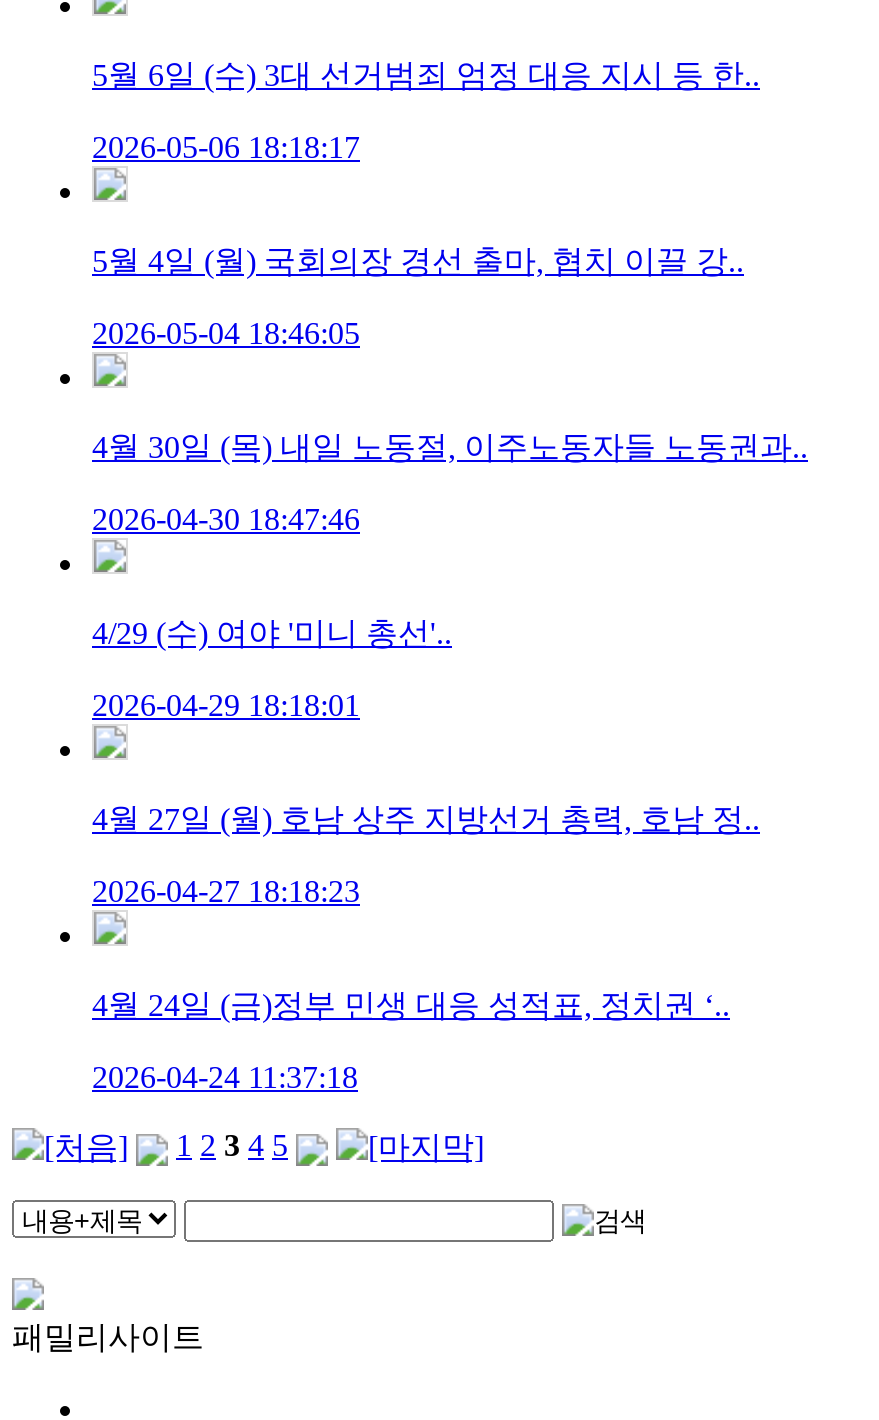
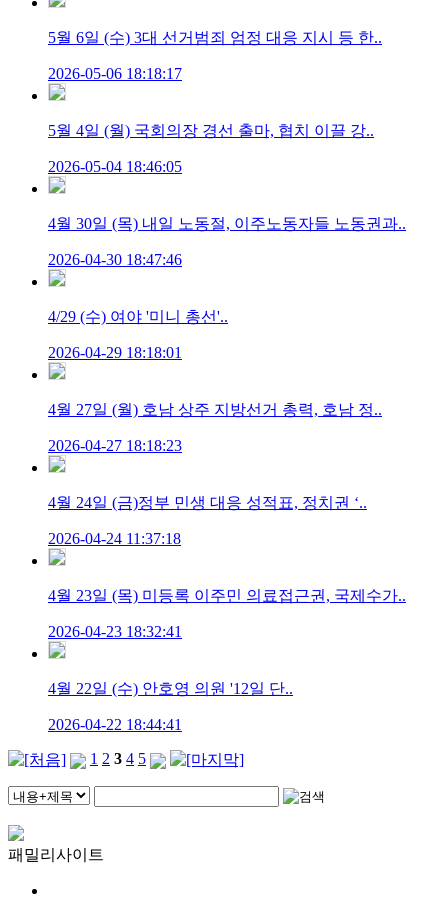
+ 4월 23일 (목) 미등록 이주민 의료접근권, 국제수가..
+ 2026-04-23 18:32:41
+ 4월 22일 (수) 안호영 의원 '12일 단..
+ 2026-04-22 18:44:41
